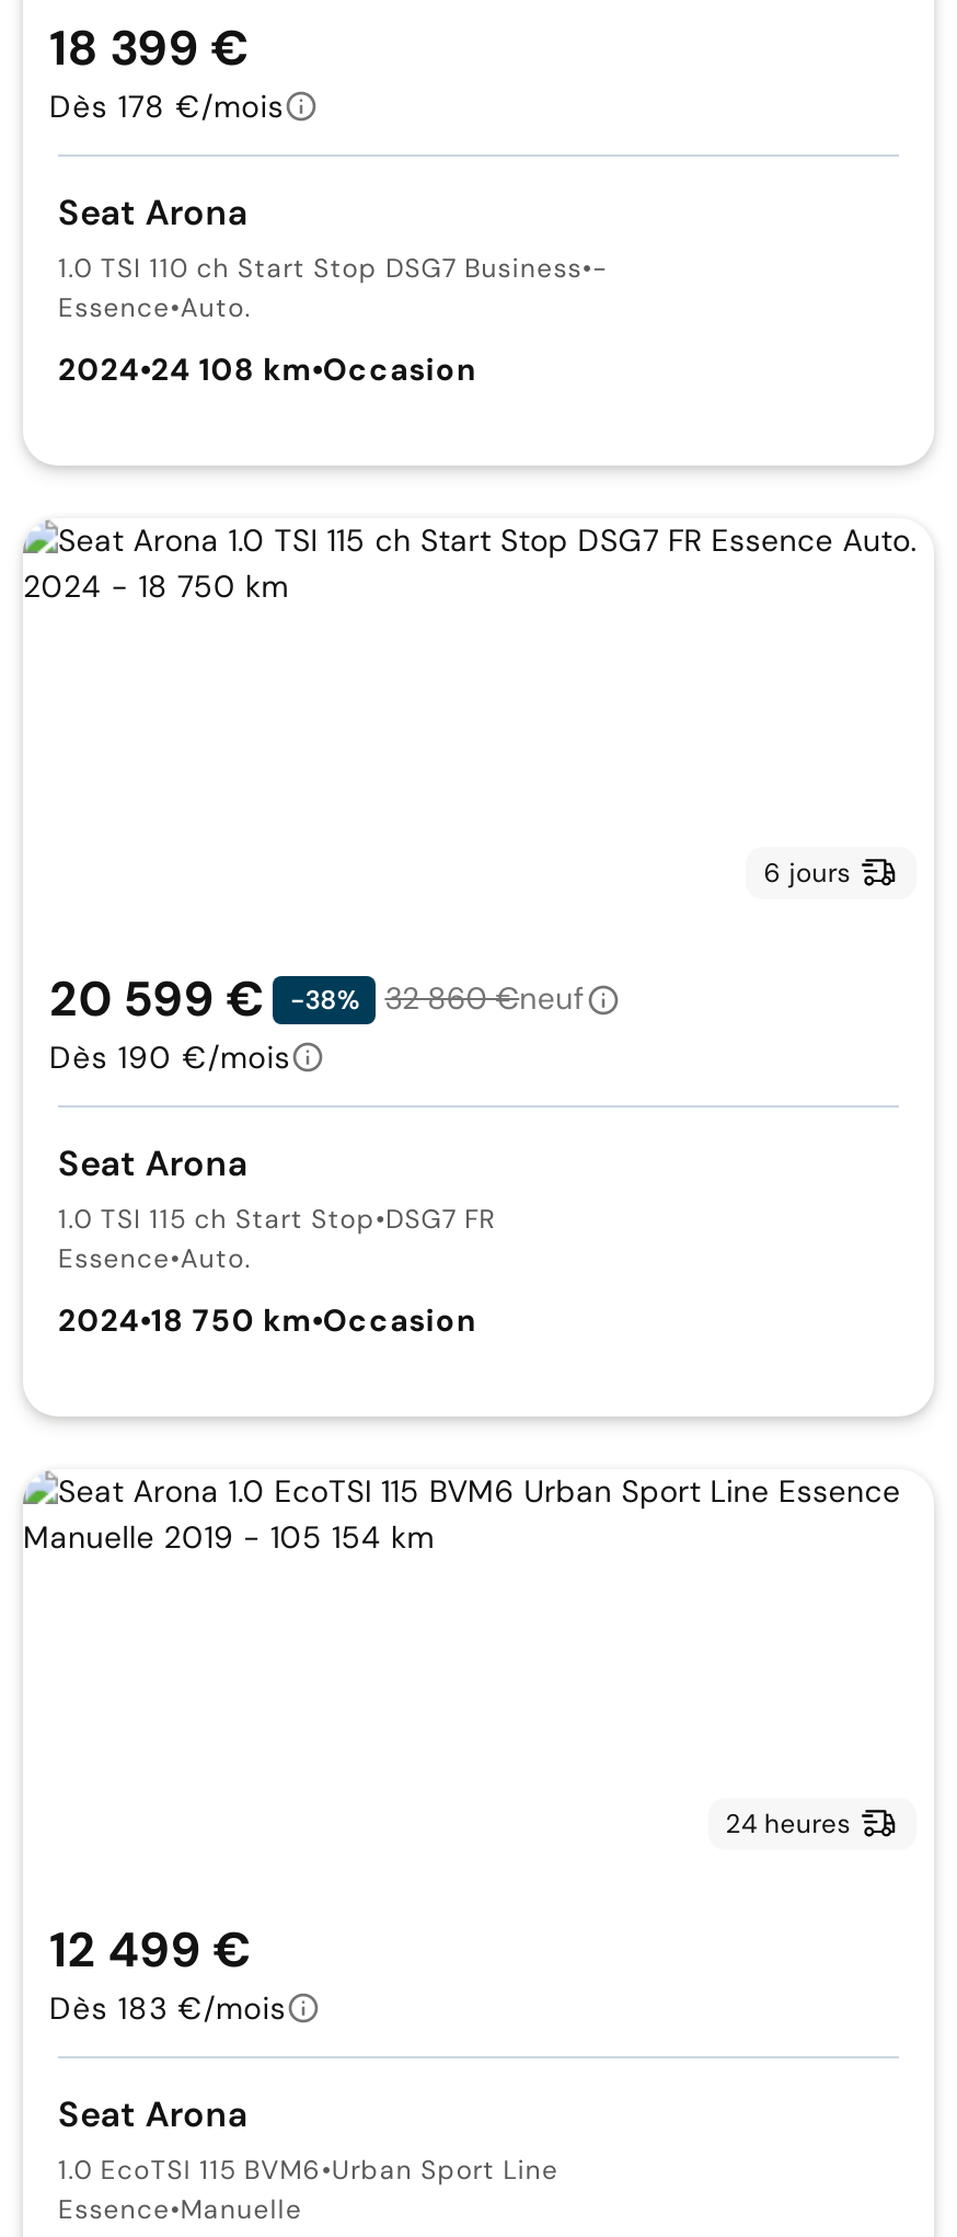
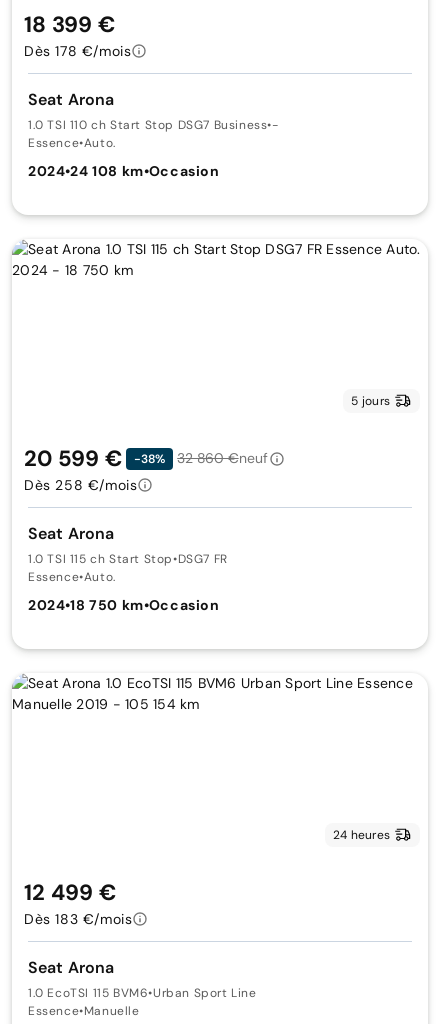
- 6 jours
+ 5 jours

- Dès 190 €/mois
+ Dès 258 €/mois
